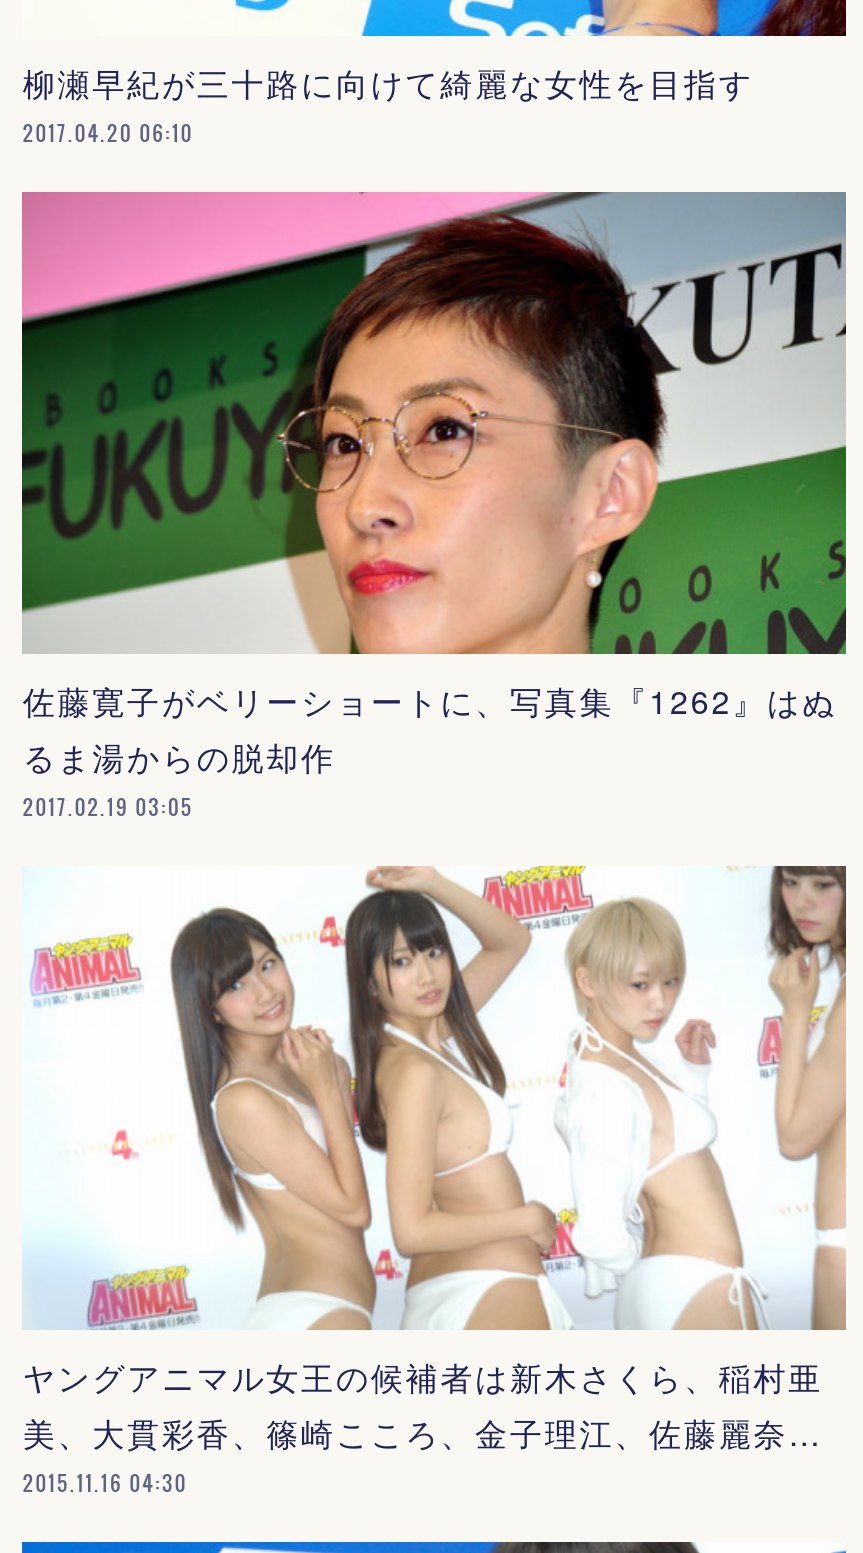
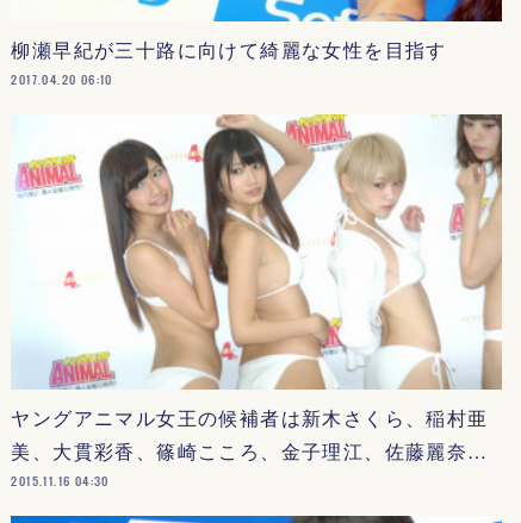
- [image]
- 佐藤寛子がベリーショートに、写真集『1262』はぬ
- るま湯からの脱却作
- 2017.02.19 03:05
